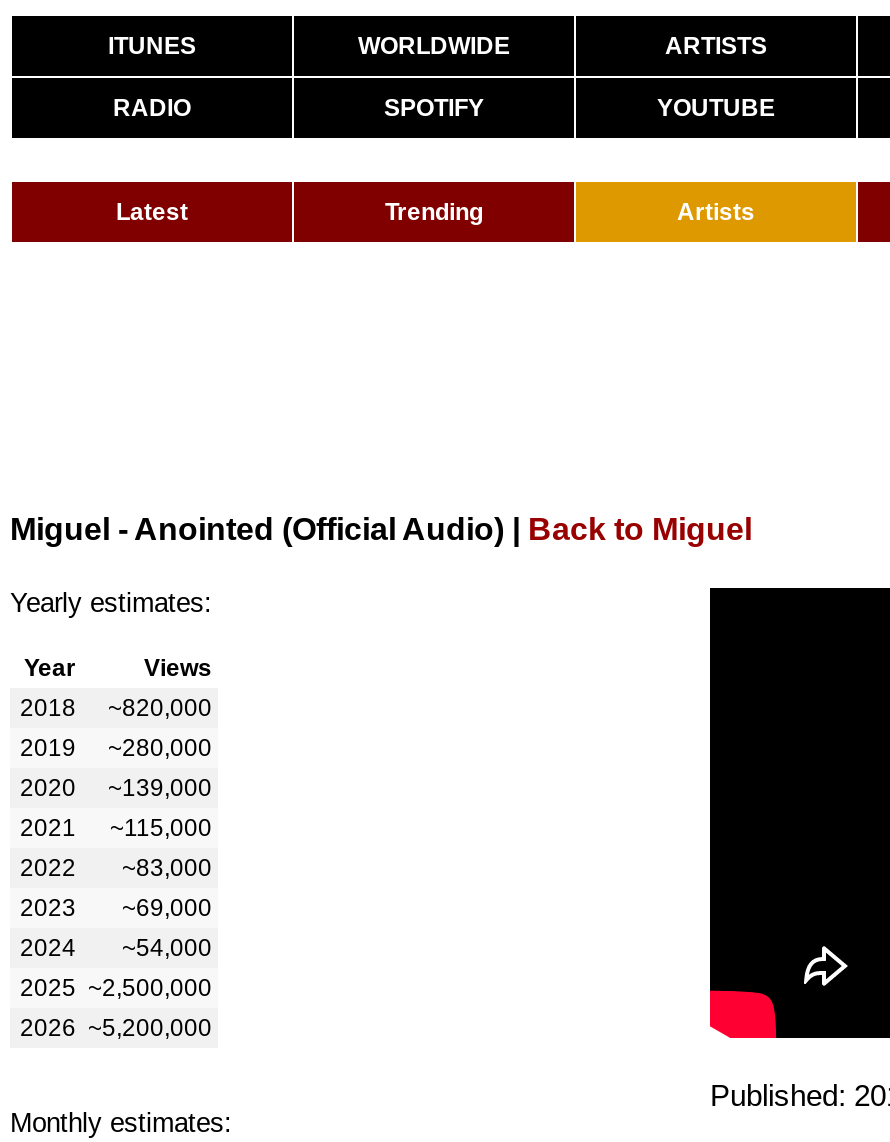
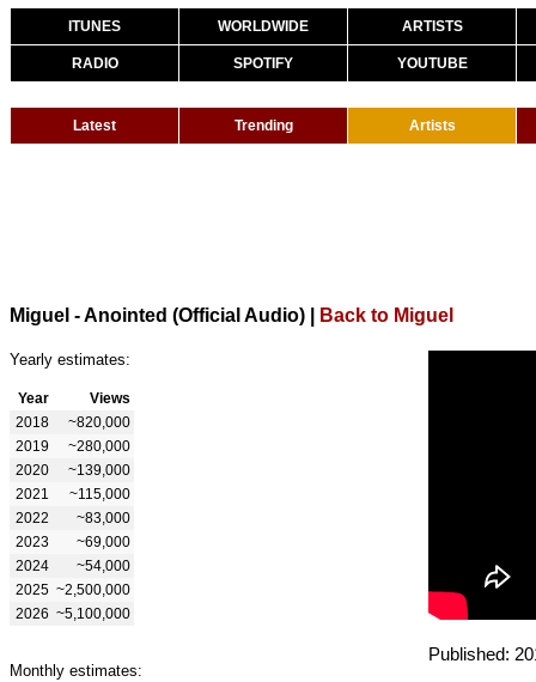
- 2026 ~5,200,000
+ 2026 ~5,100,000
